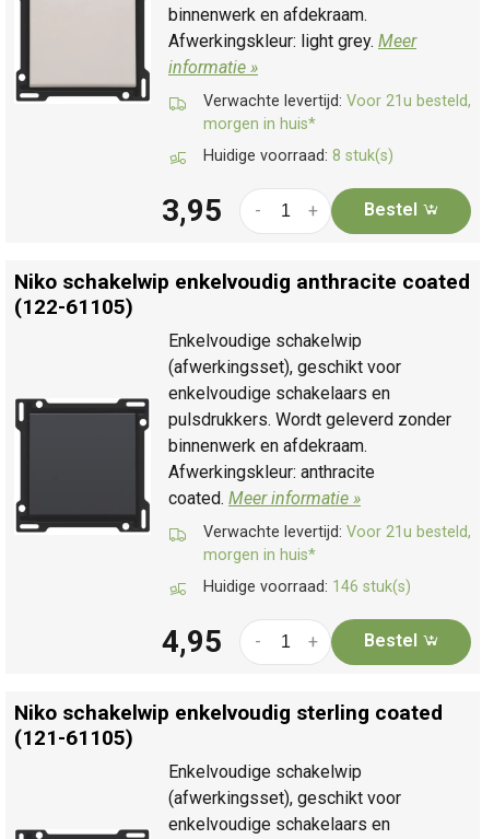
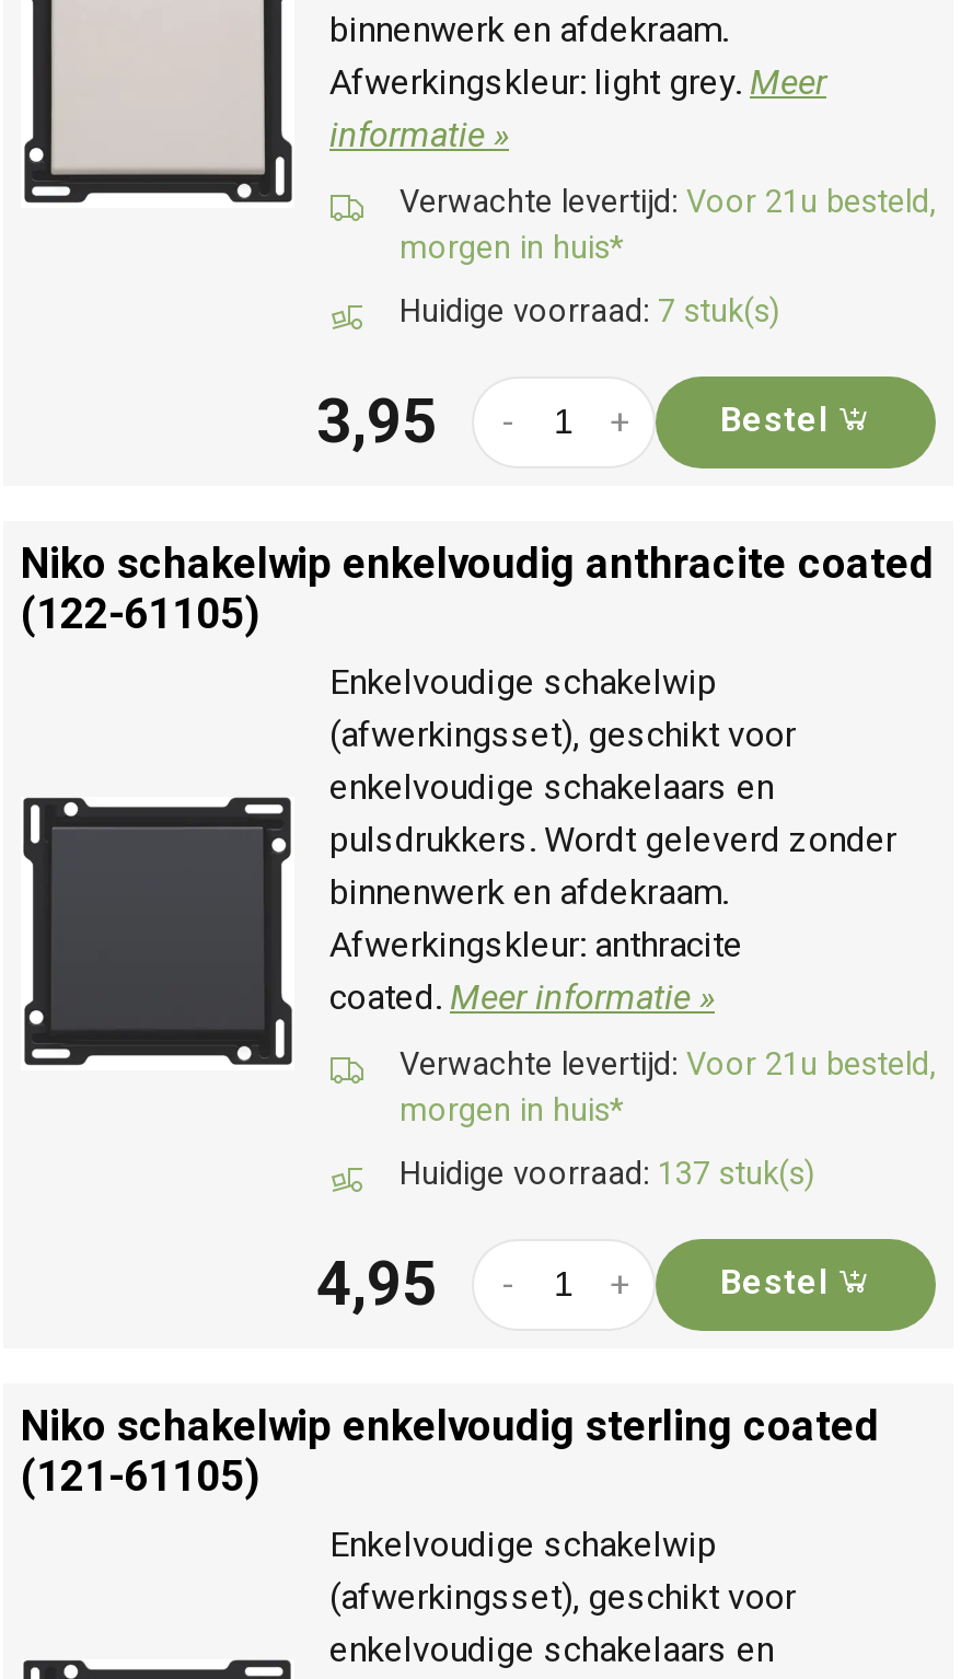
- Huidige voorraad: 8 stuk(s)
+ Huidige voorraad: 7 stuk(s)

- Huidige voorraad: 146 stuk(s)
+ Huidige voorraad: 137 stuk(s)
